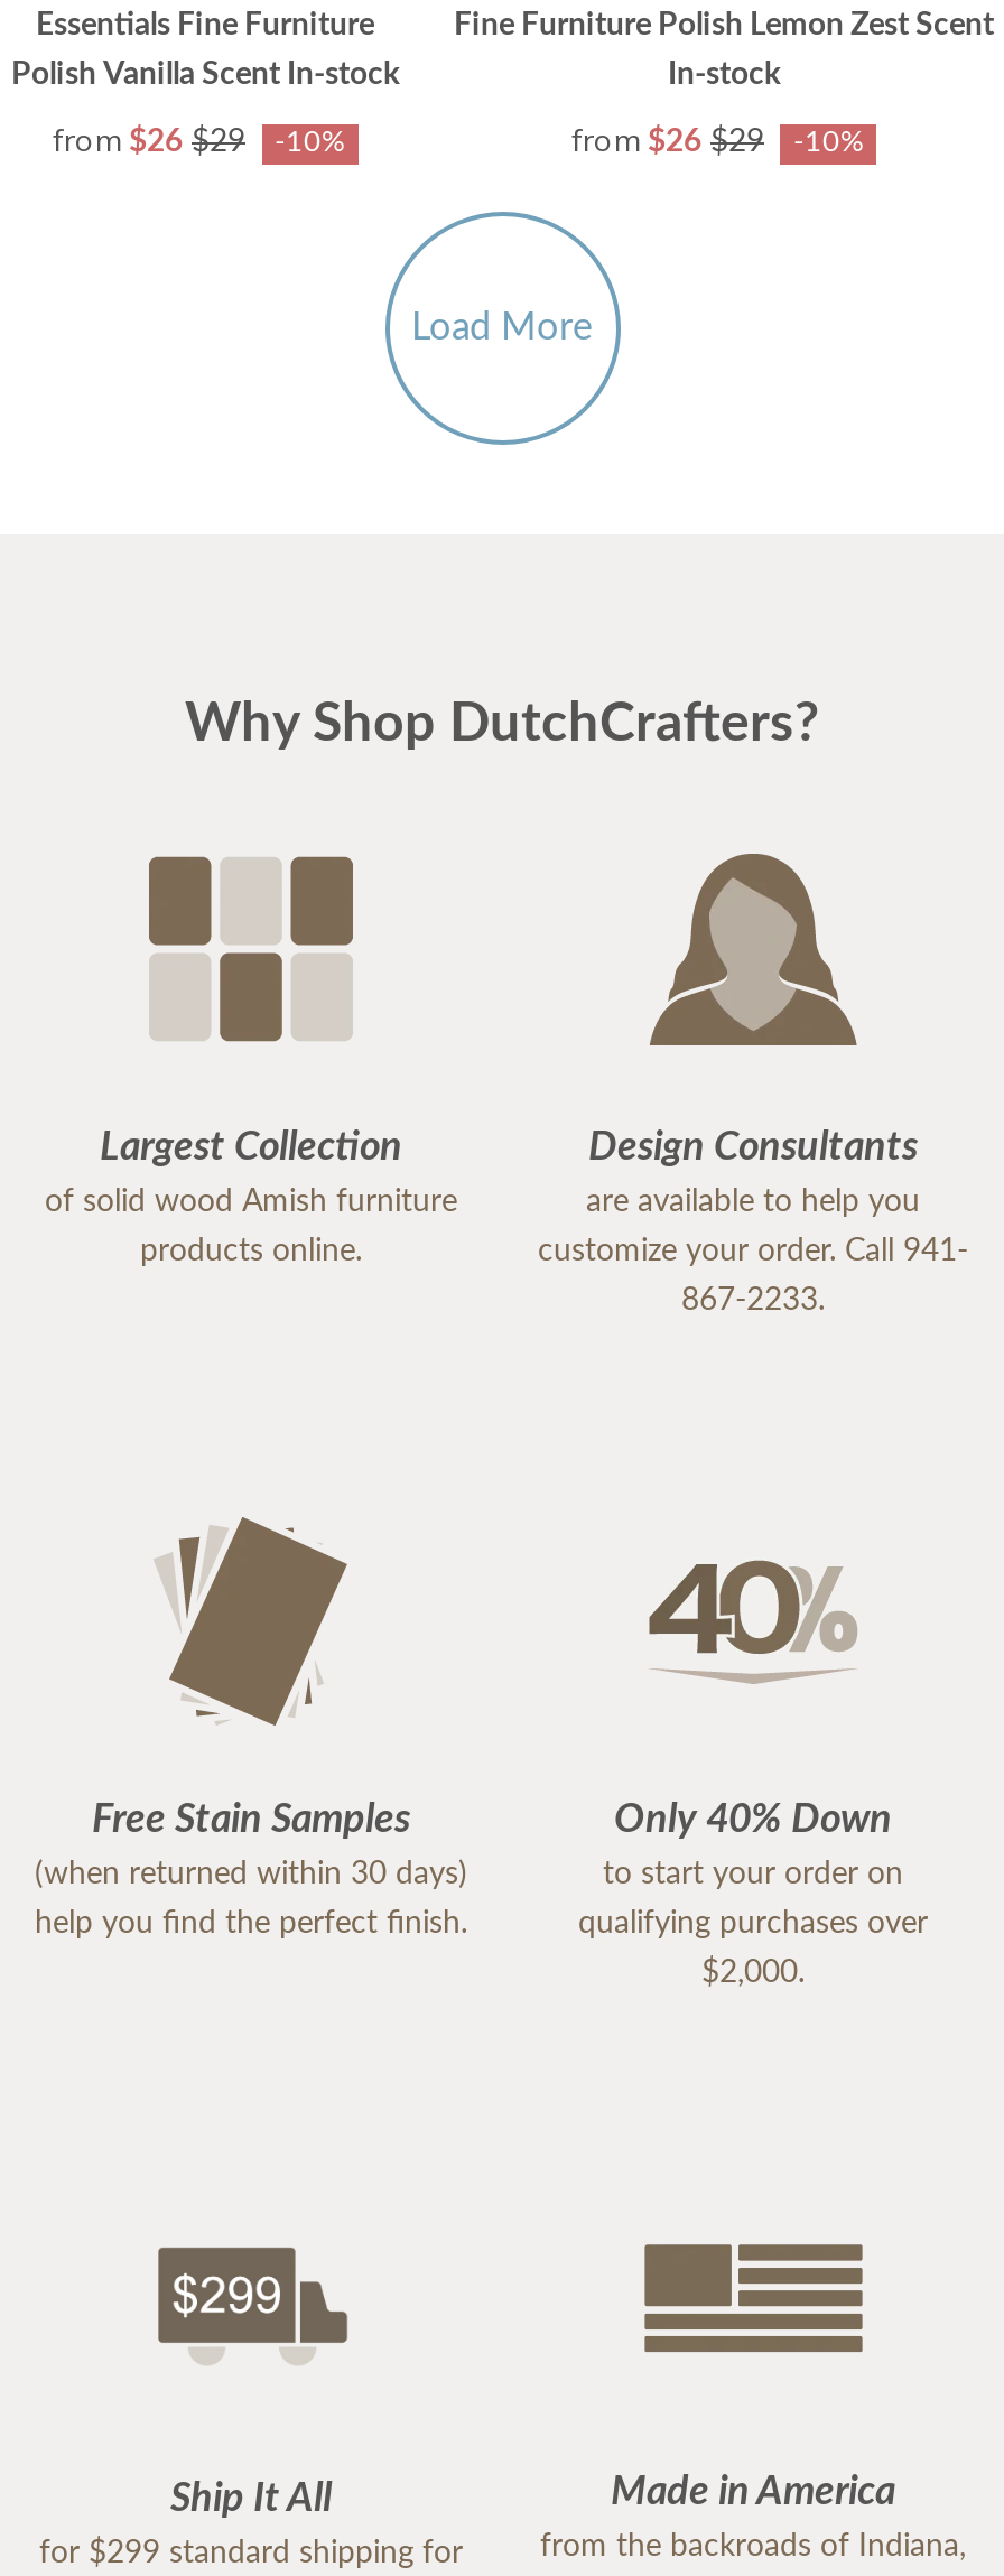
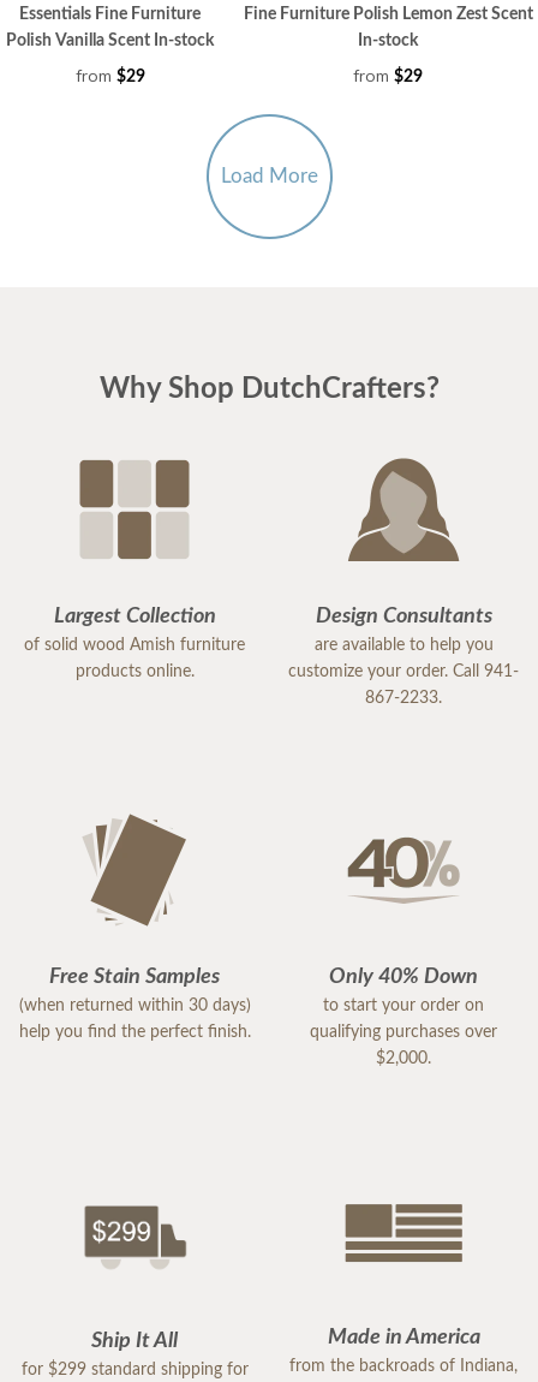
- from $26 $29
- -10%
+ from $29

- from $26 $29
- -10%
+ from $29
